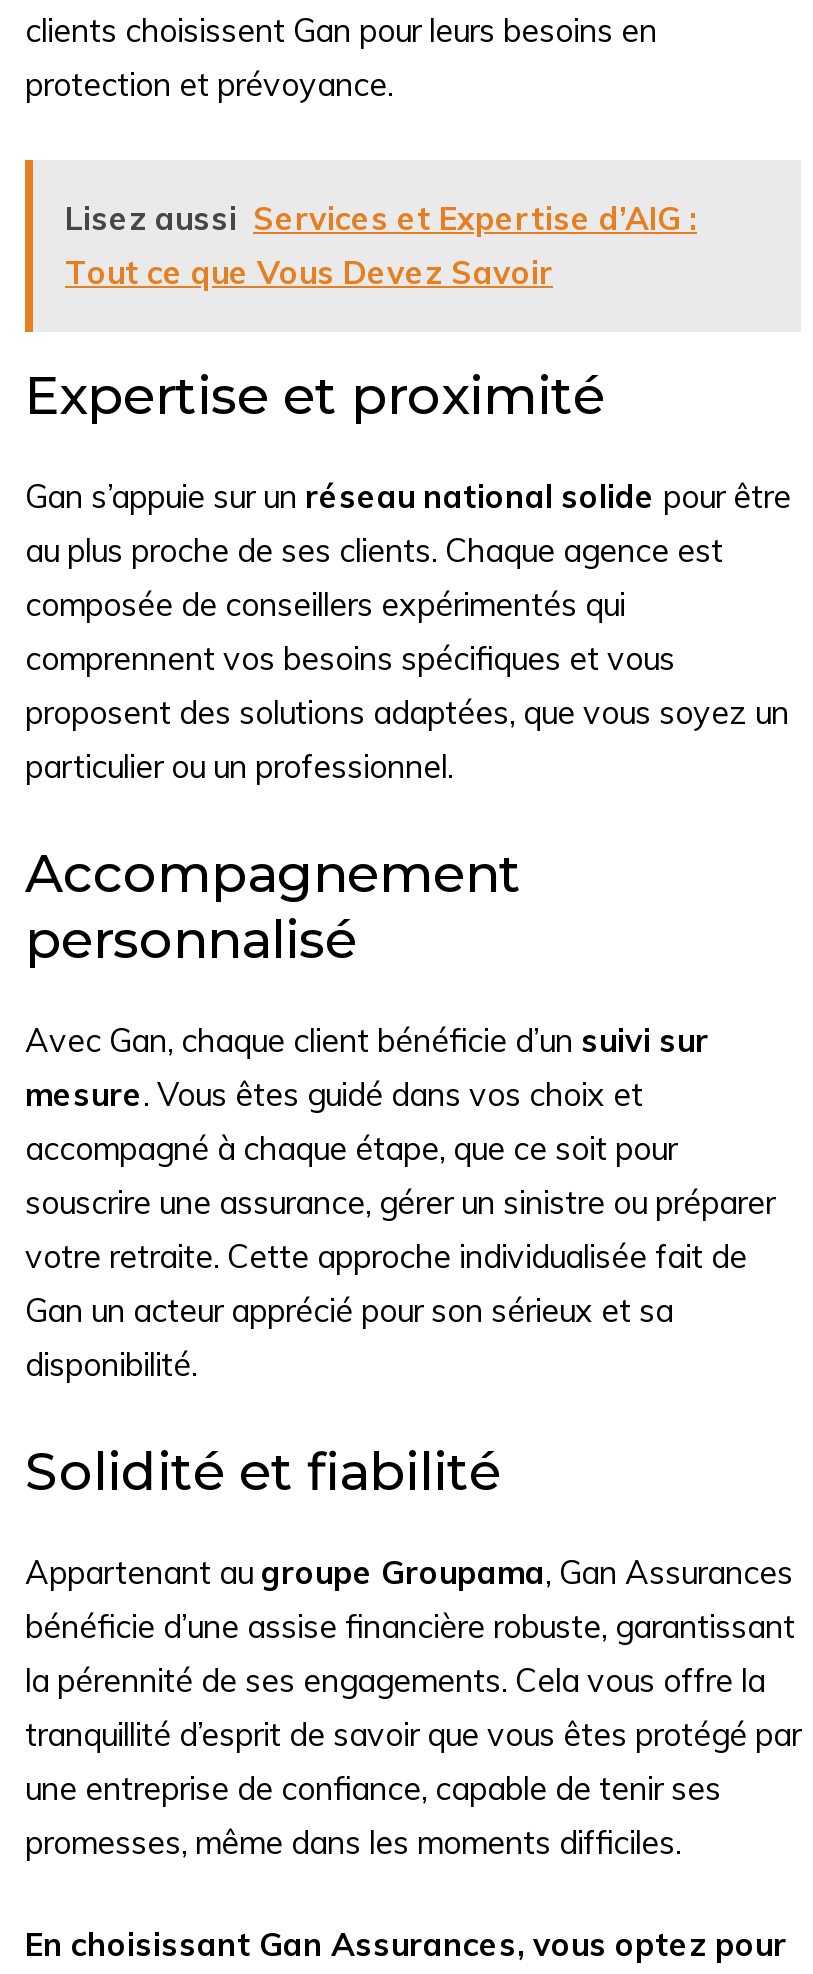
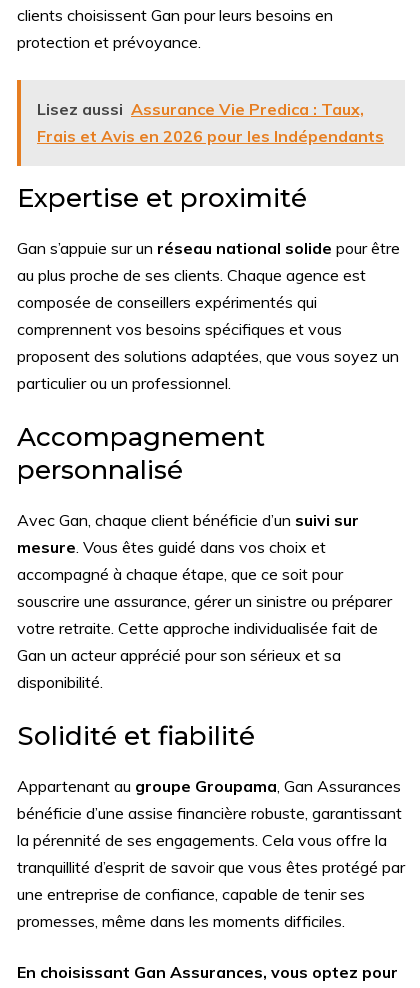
- Lisez aussi Services et Expertise d’AIG :
- Tout ce que Vous Devez Savoir
+ Lisez aussi Assurance Vie Predica : Taux,
+ Frais et Avis en 2026 pour les Indépendants
